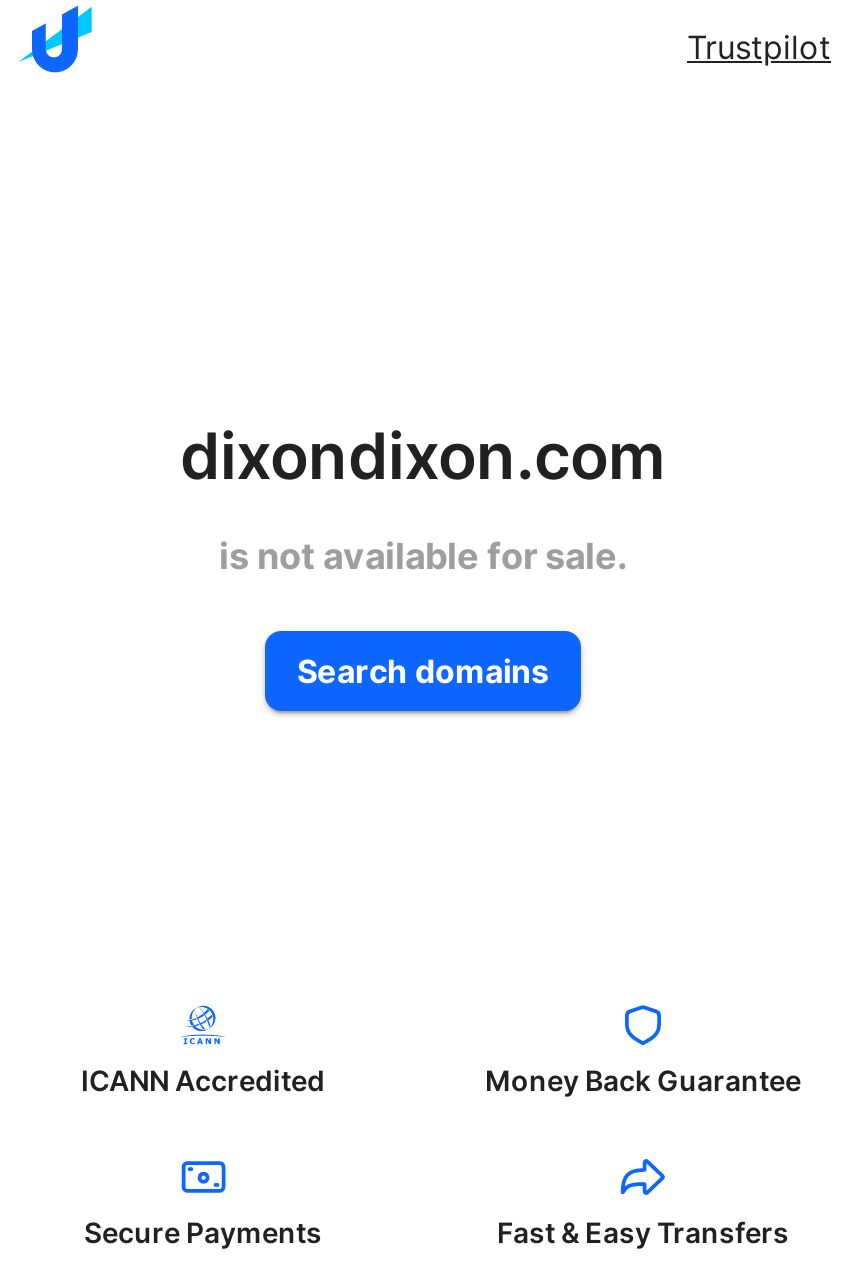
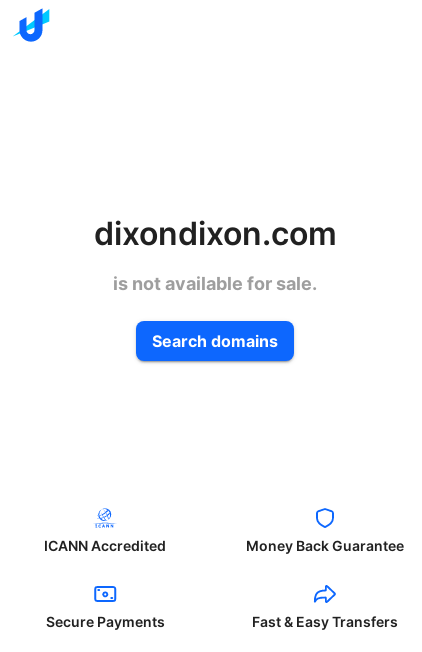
- Trustpilot
